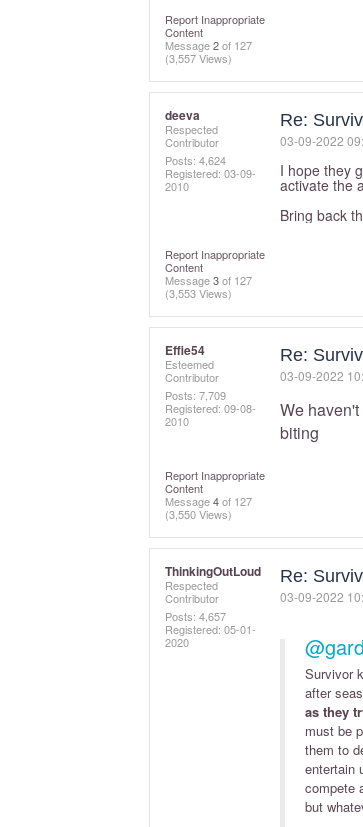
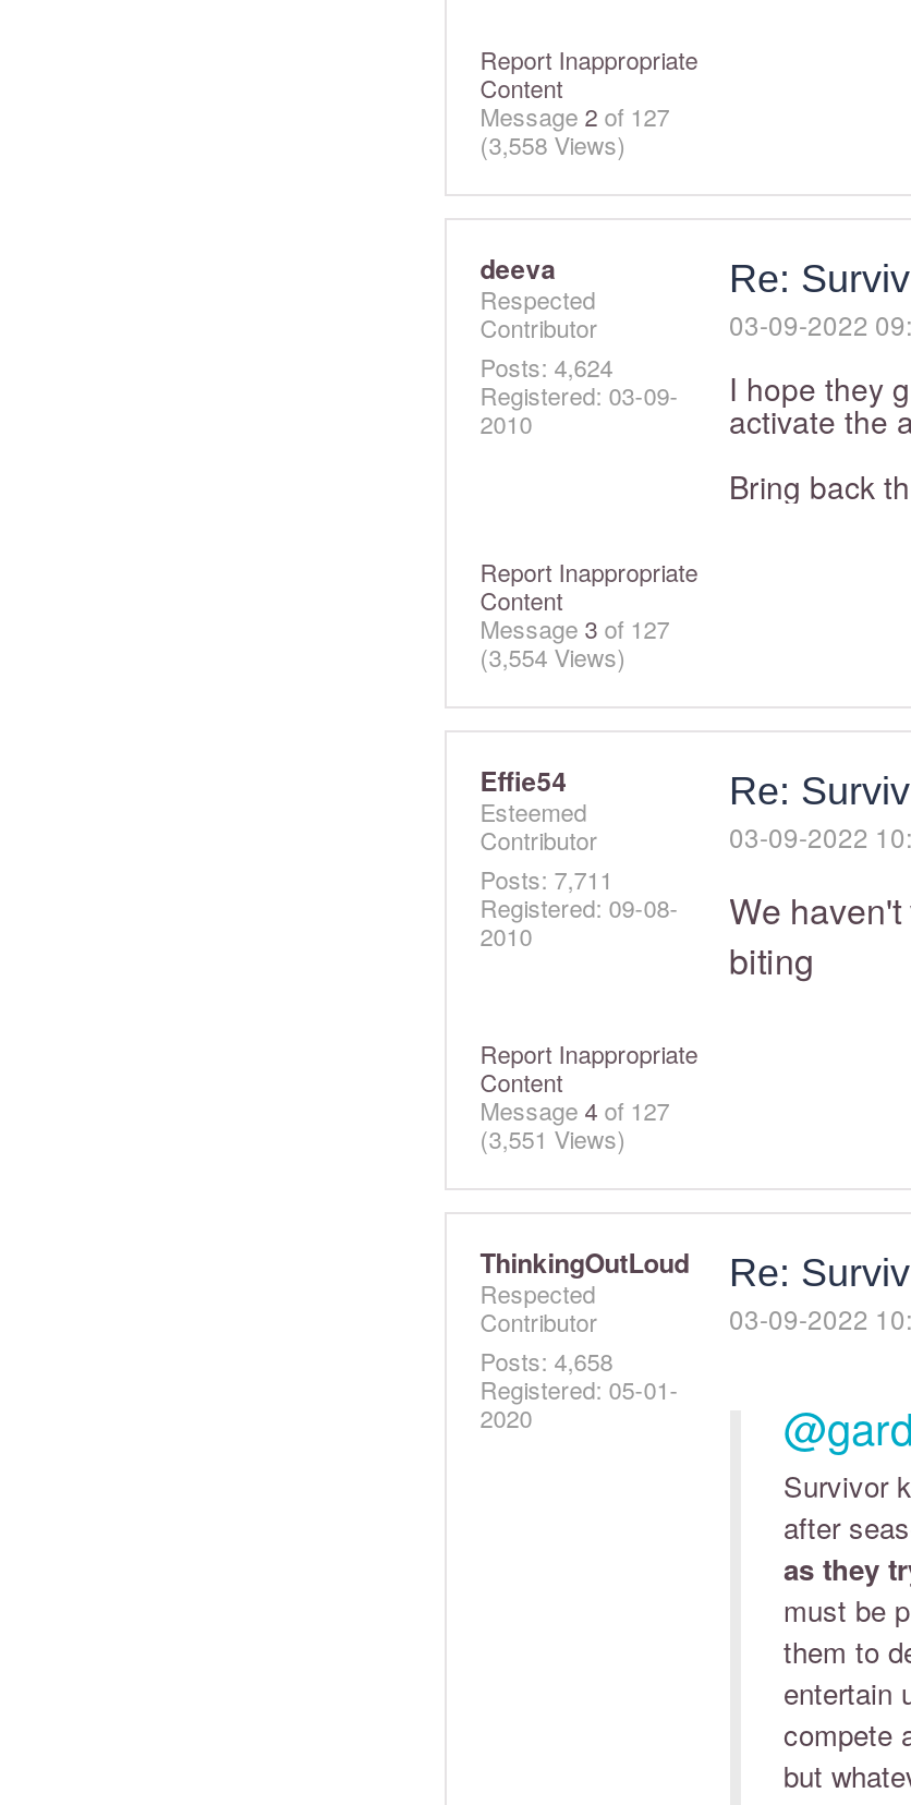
- (3,557 Views)
+ (3,558 Views)

- (3,553 Views)
+ (3,554 Views)

- Posts: 7,709
+ Posts: 7,711

- (3,550 Views)
+ (3,551 Views)

- Posts: 4,657
+ Posts: 4,658
